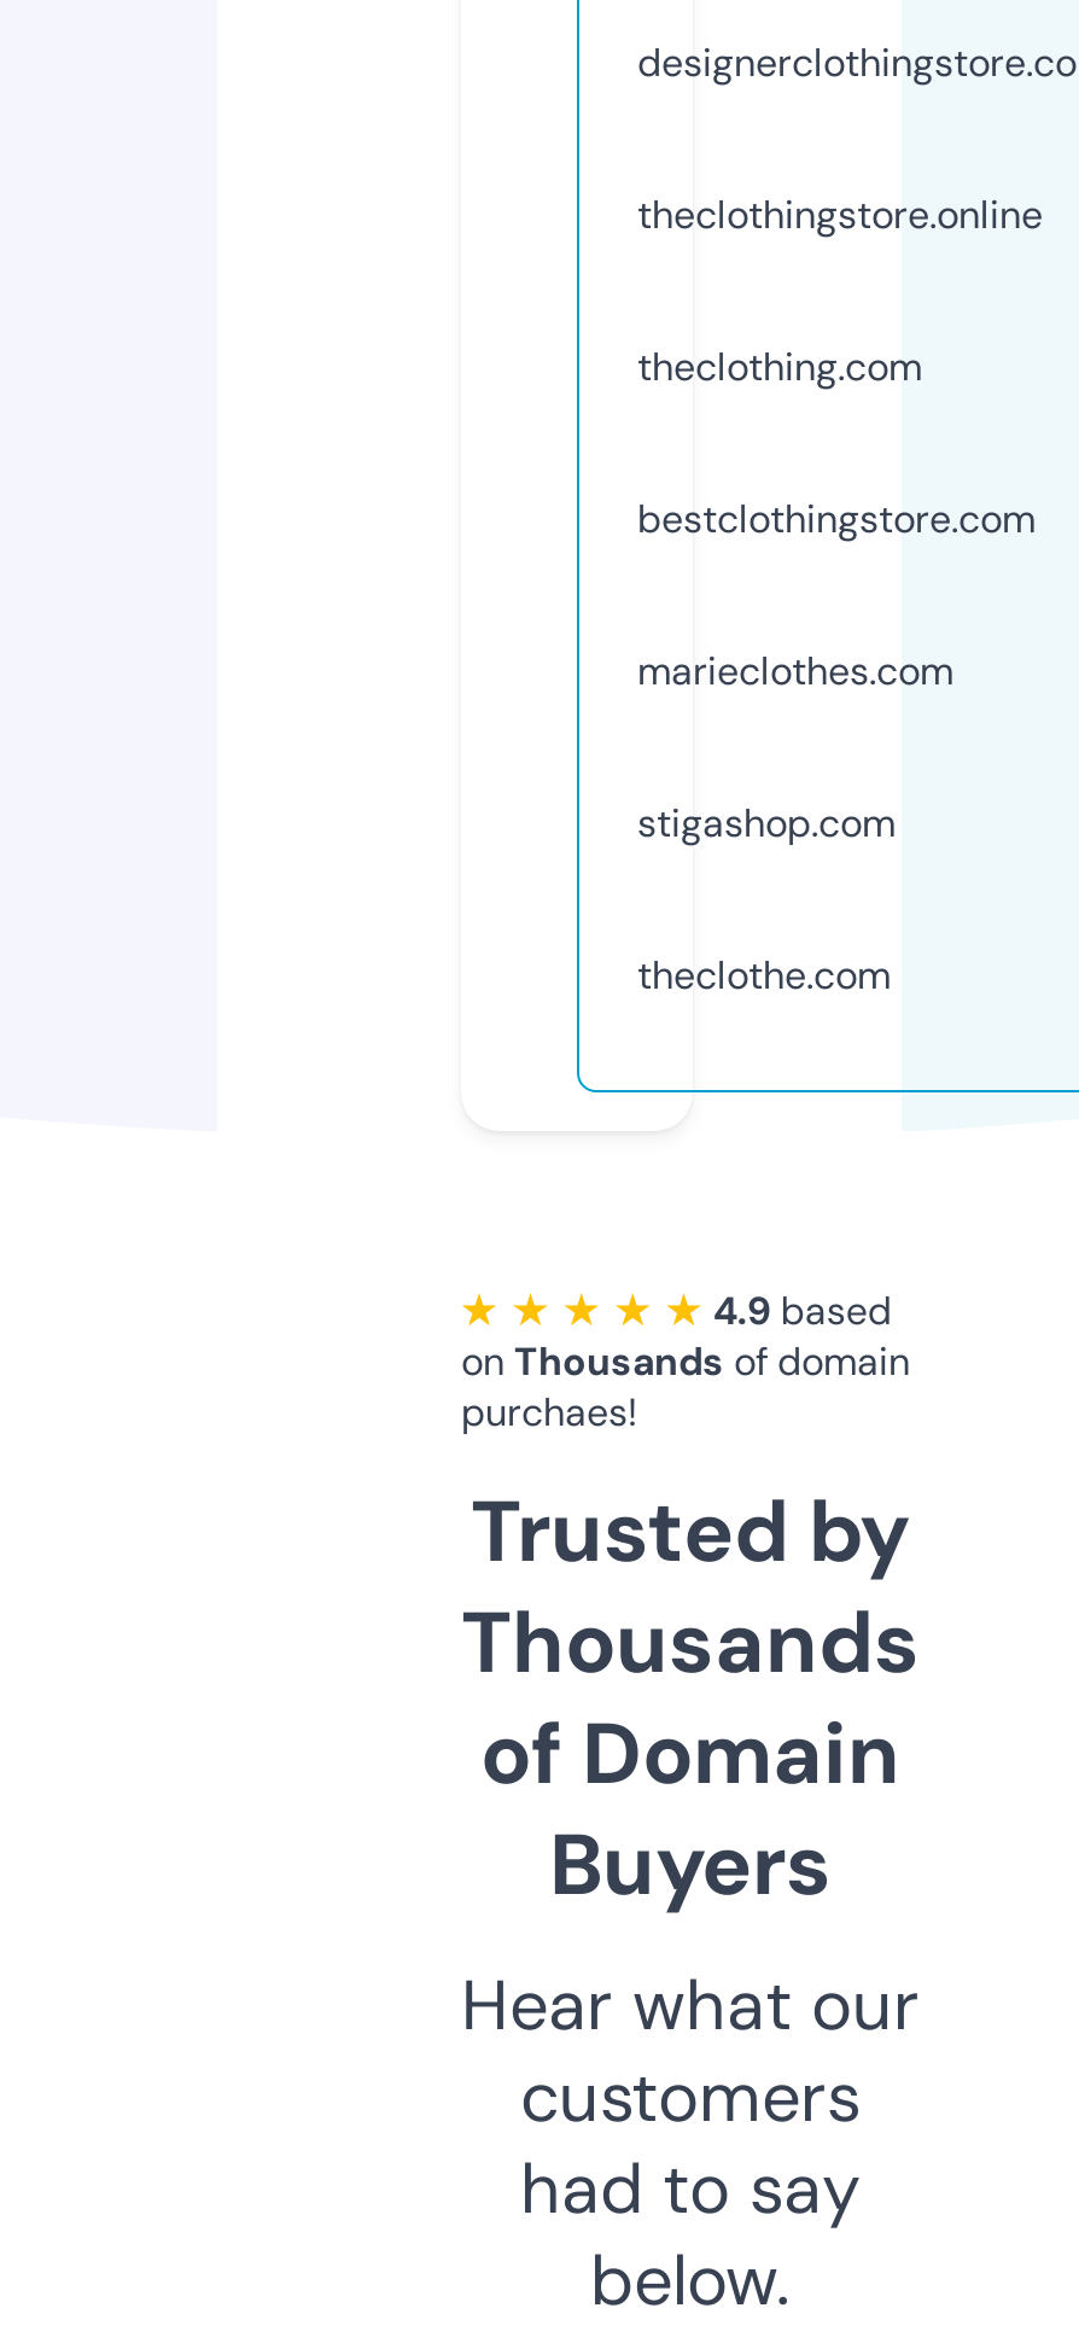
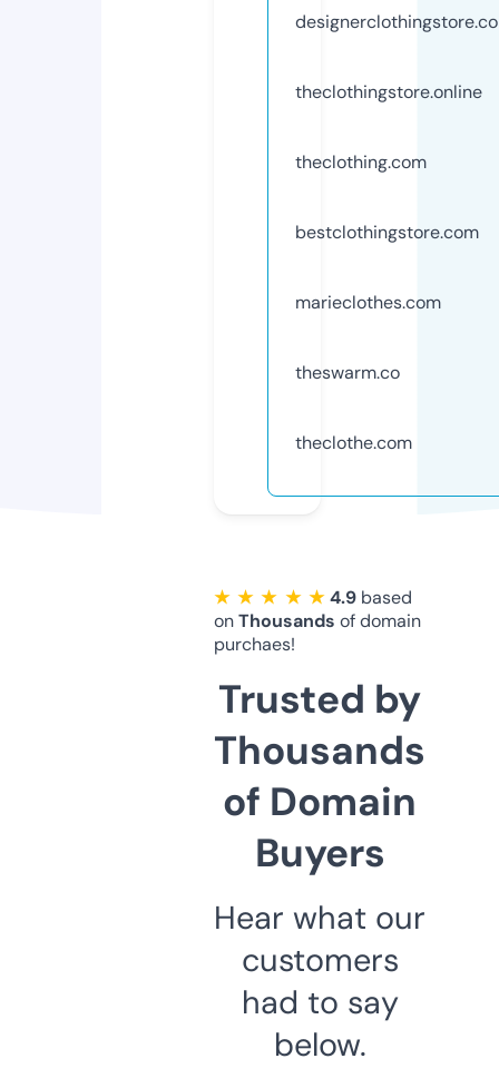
- stigashop.com
+ theswarm.co
